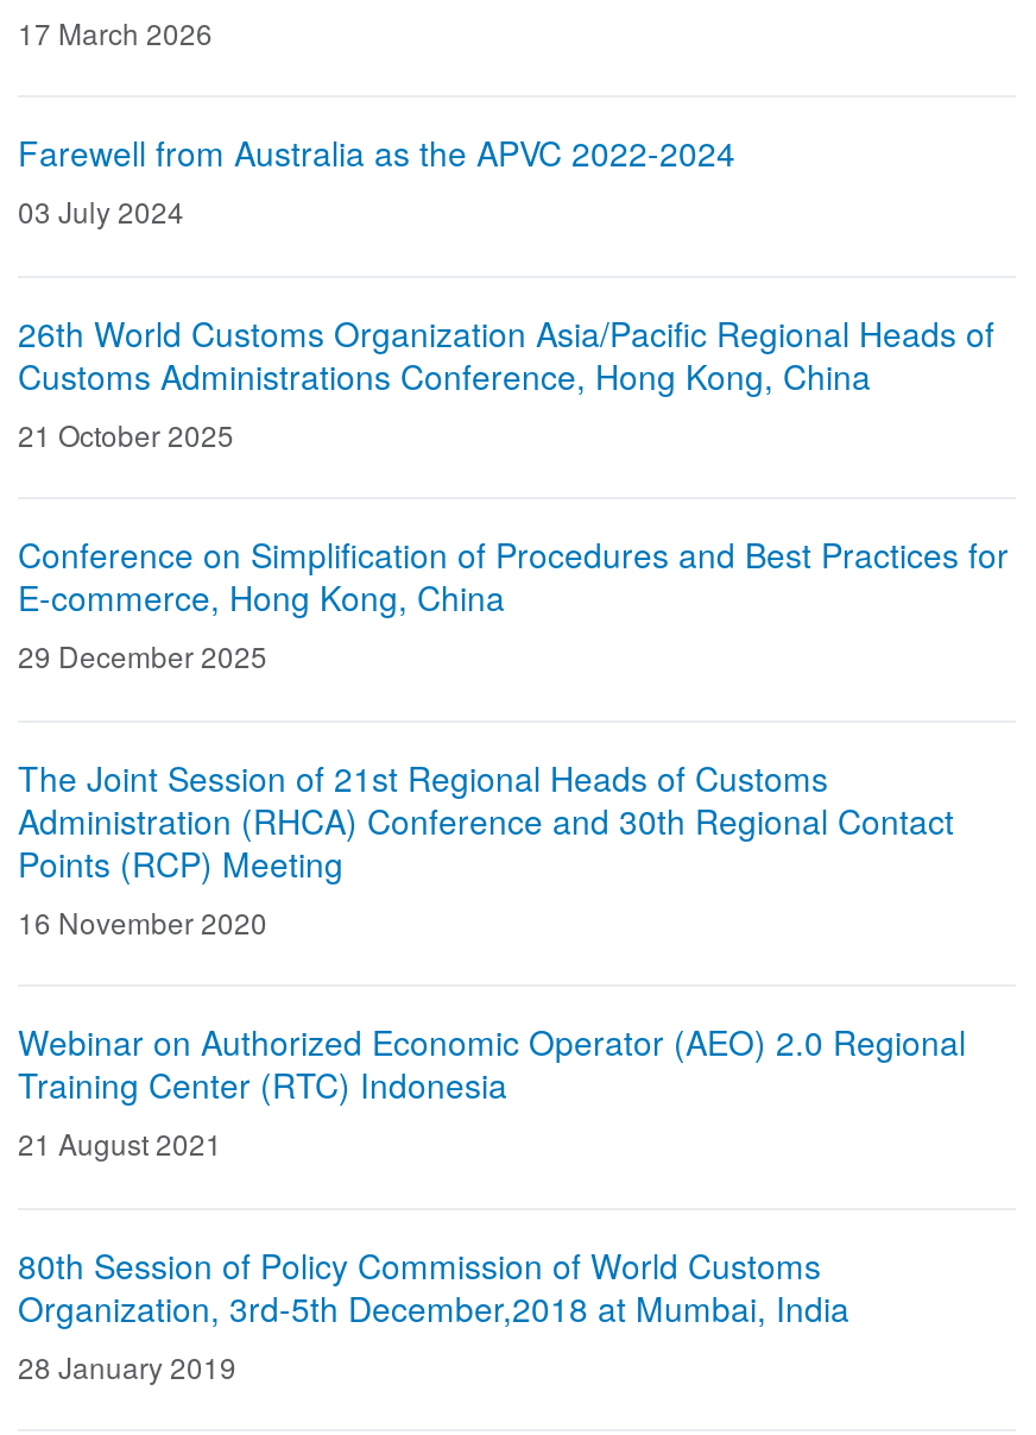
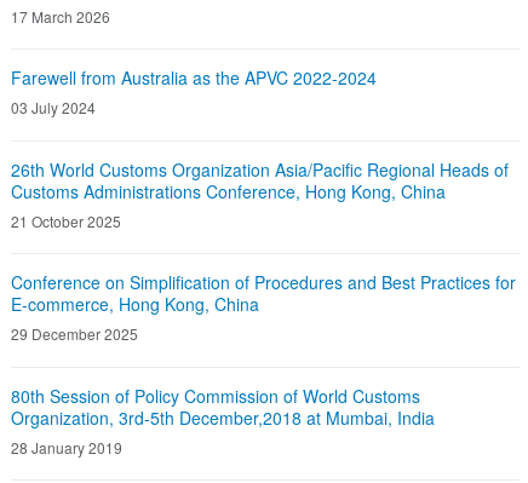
- The Joint Session of 21st Regional Heads of Customs
- Administration (RHCA) Conference and 30th Regional Contact
- Points (RCP) Meeting
- 16 November 2020
- Webinar on Authorized Economic Operator (AEO) 2.0 Regional
- Training Center (RTC) Indonesia
- 21 August 2021
